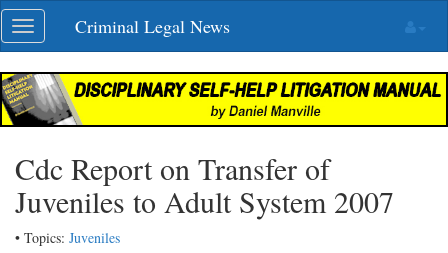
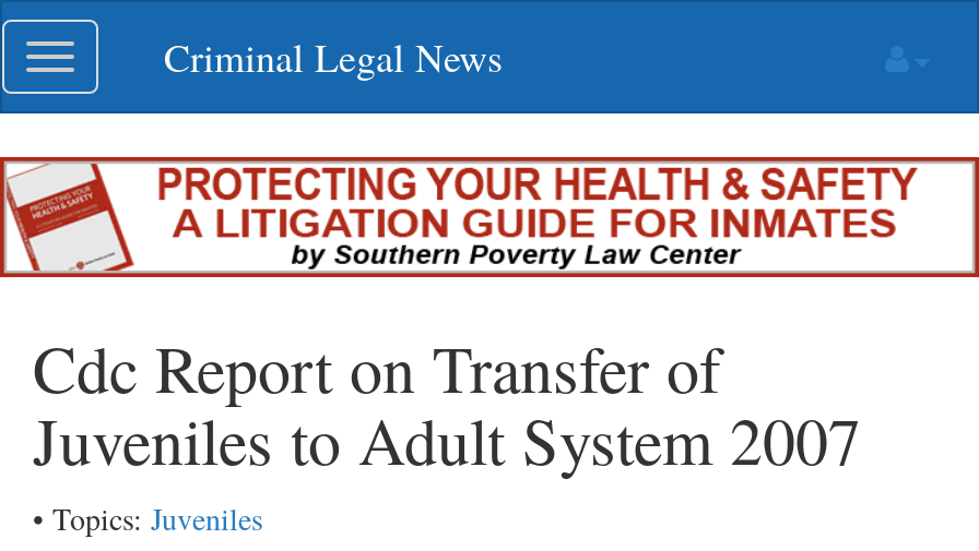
- [image]
+ [image]
